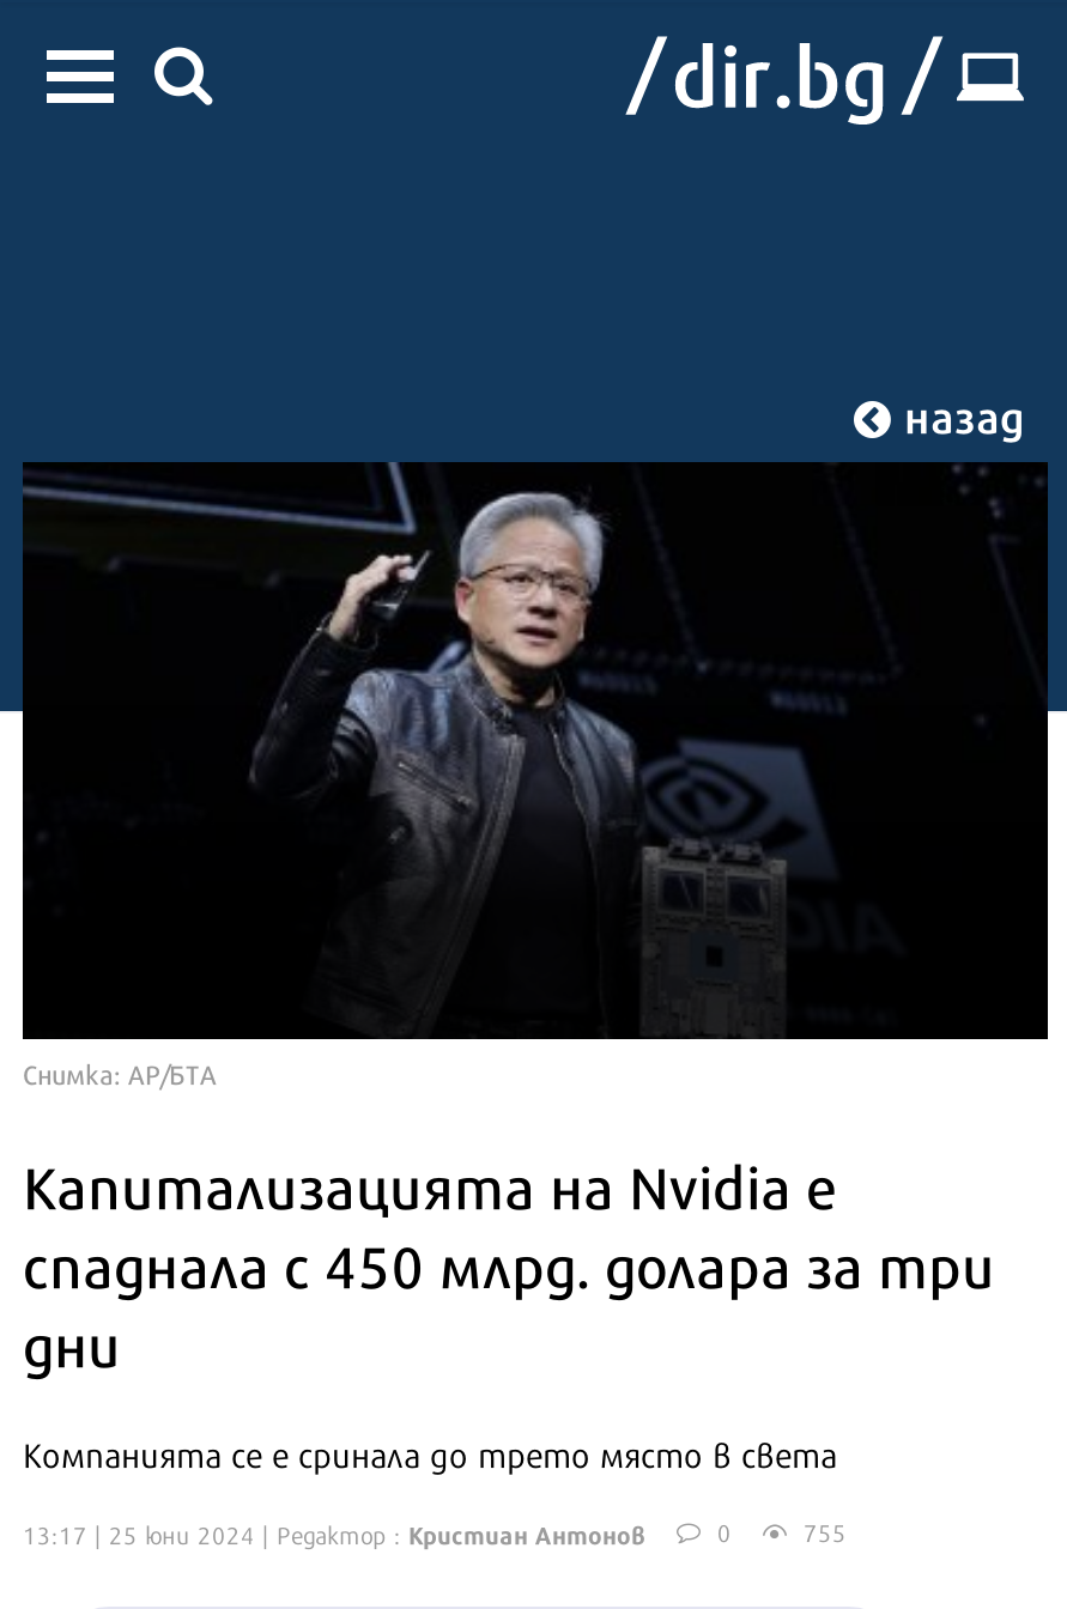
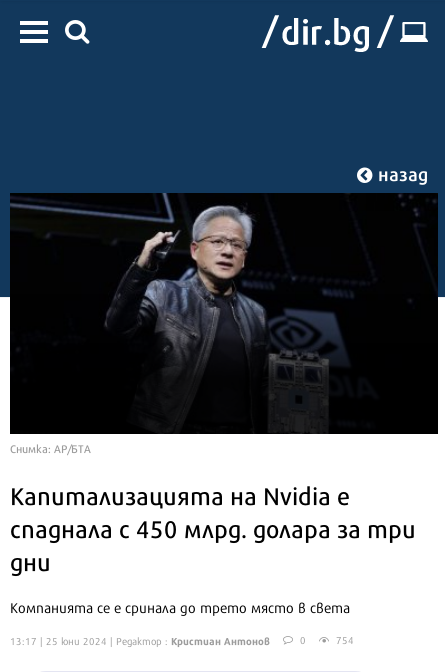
- 755
+ 754
